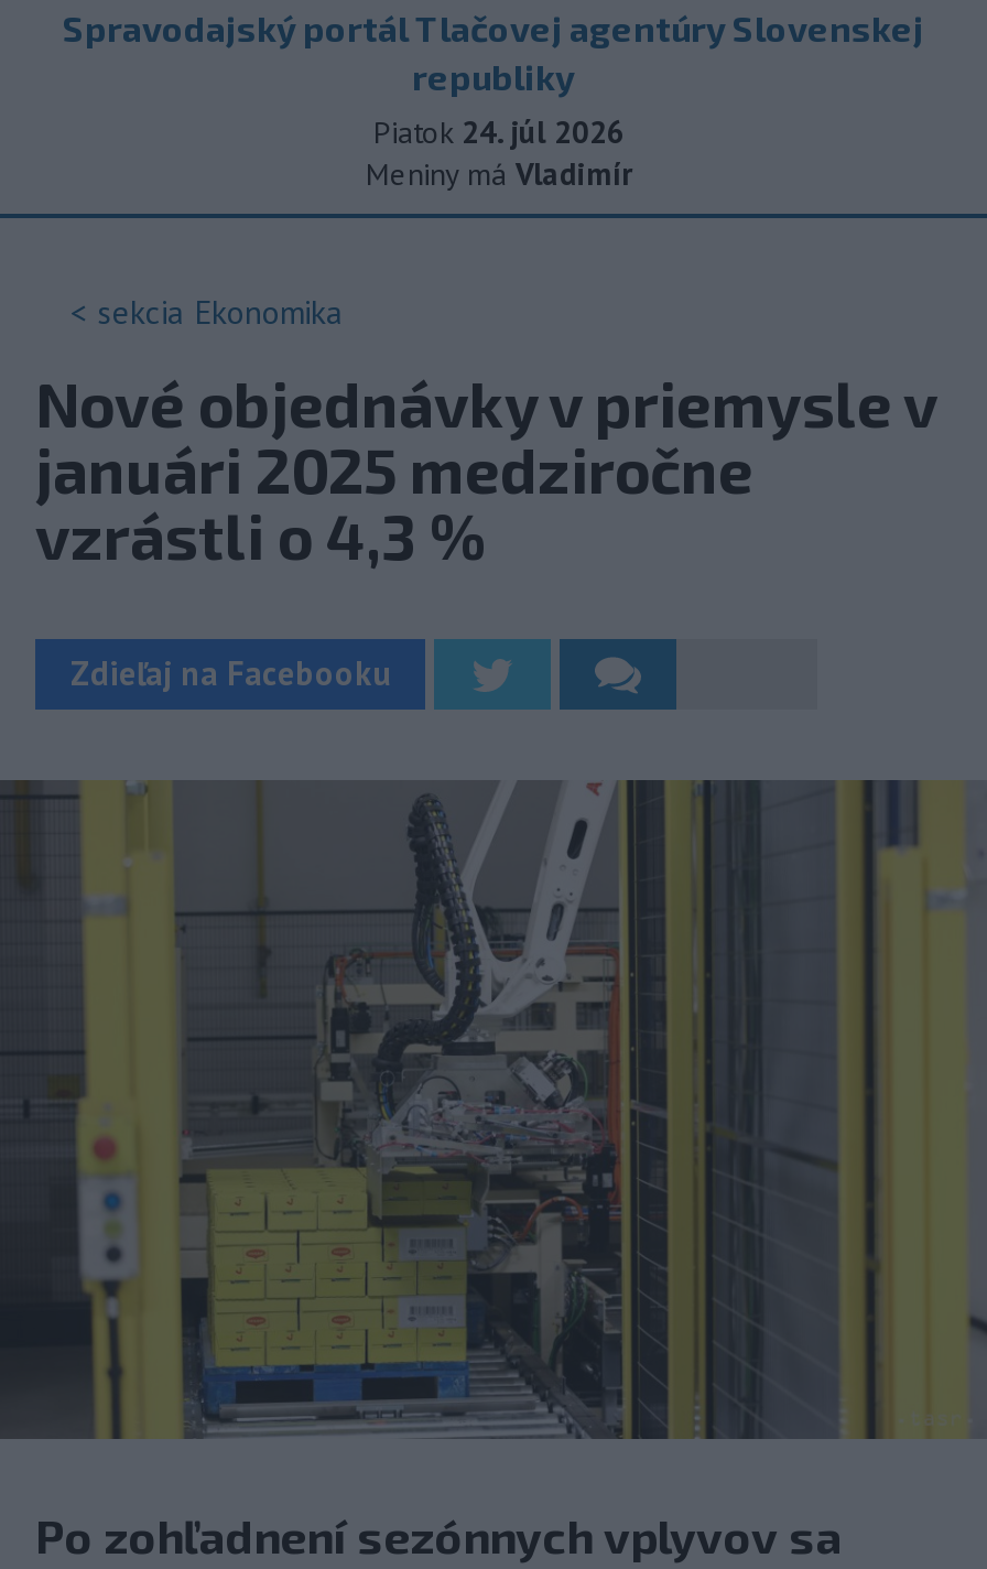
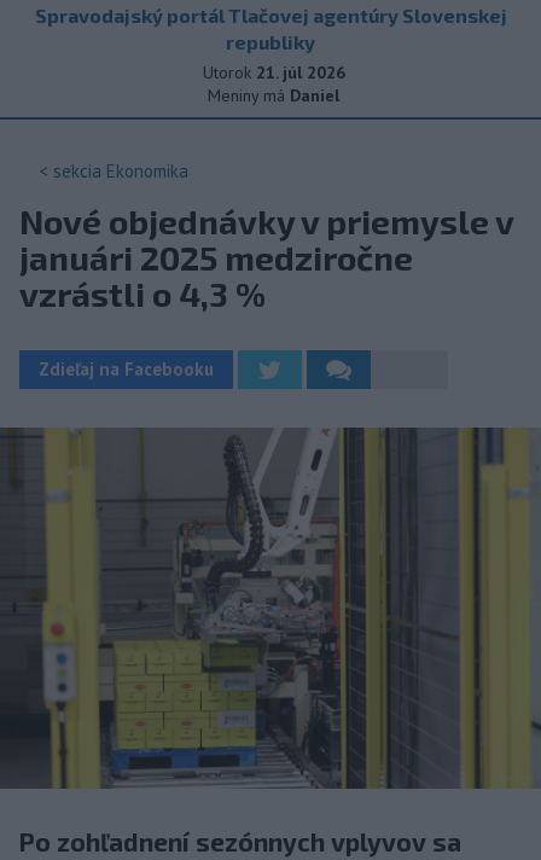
- Piatok 24. júl 2026
+ Utorok 21. júl 2026

- Meniny má Vladimír
+ Meniny má Daniel
